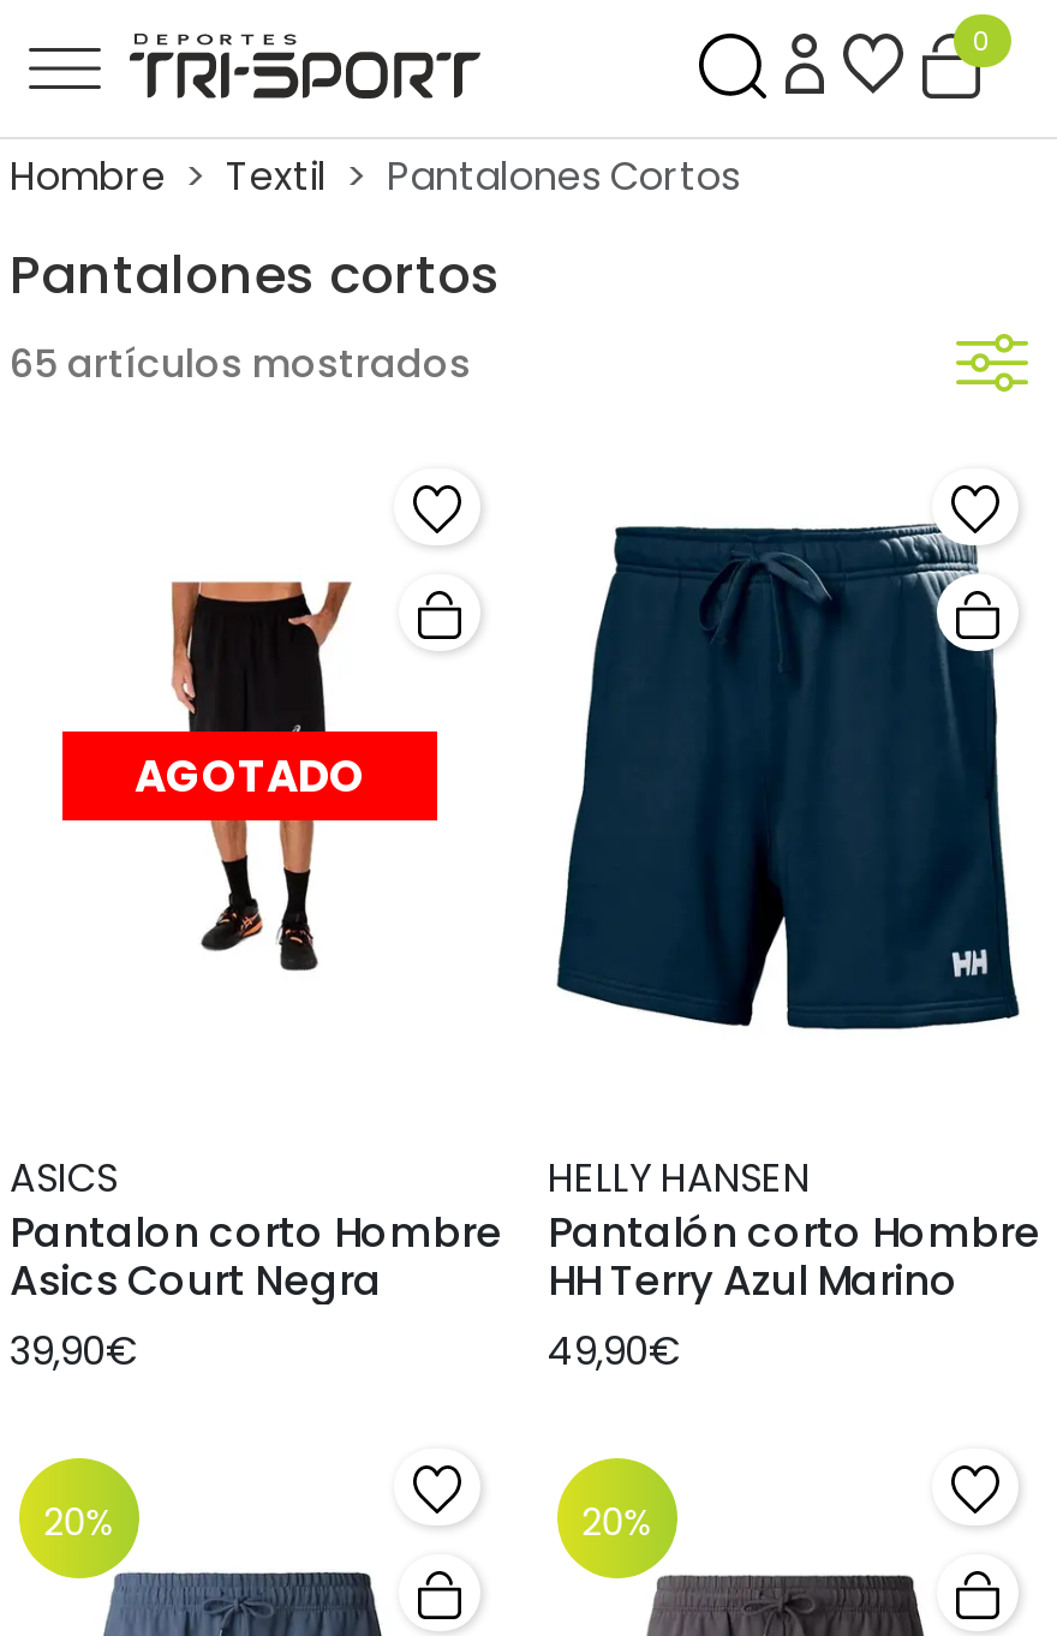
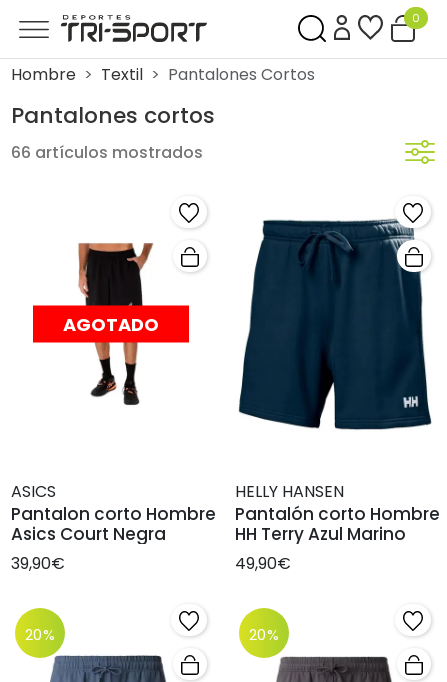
- 65 artículos mostrados
+ 66 artículos mostrados
